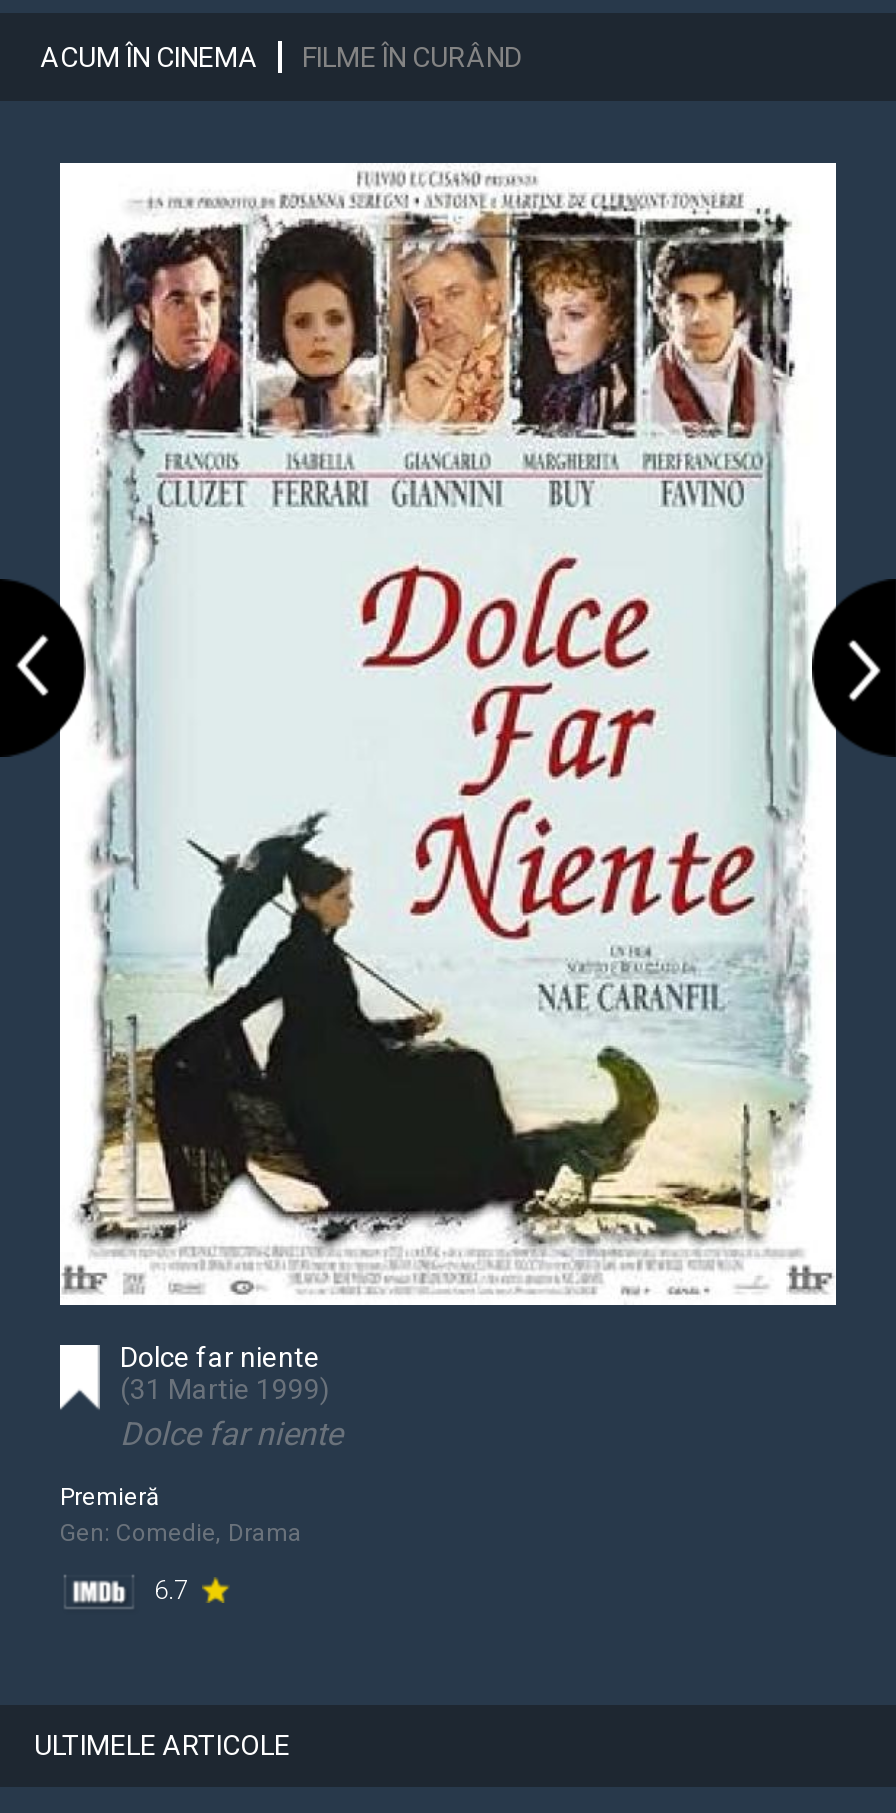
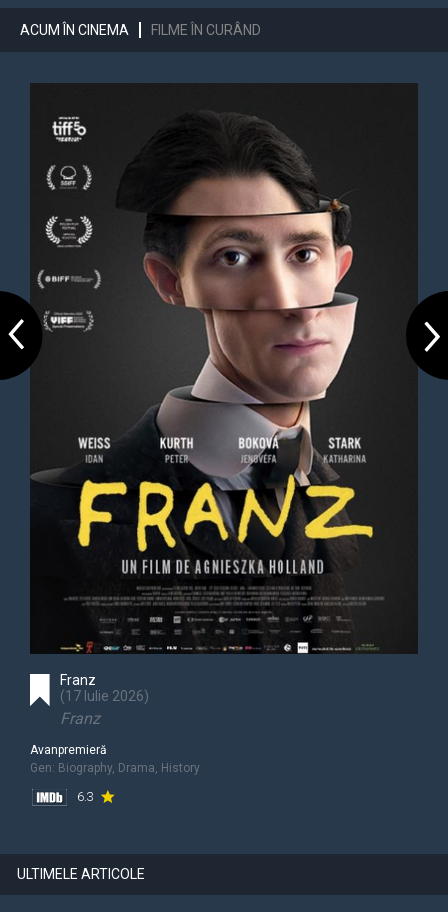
- [image]
- Dolce far niente
- (31 Martie 1999)
- Dolce far niente
+ [image]
+ Franz
+ (17 Iulie 2026)
+ Franz

- Premieră
- Gen: Comedie, Drama
+ Avanpremieră
+ Gen: Biography, Drama, History

- 6.7
+ 6.3
